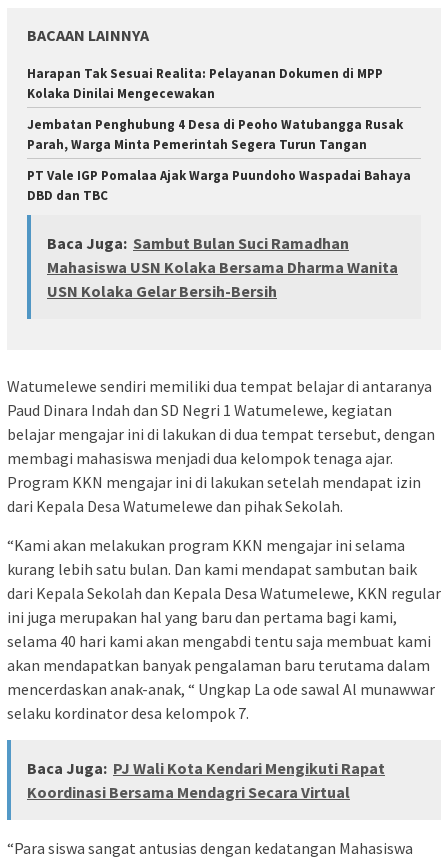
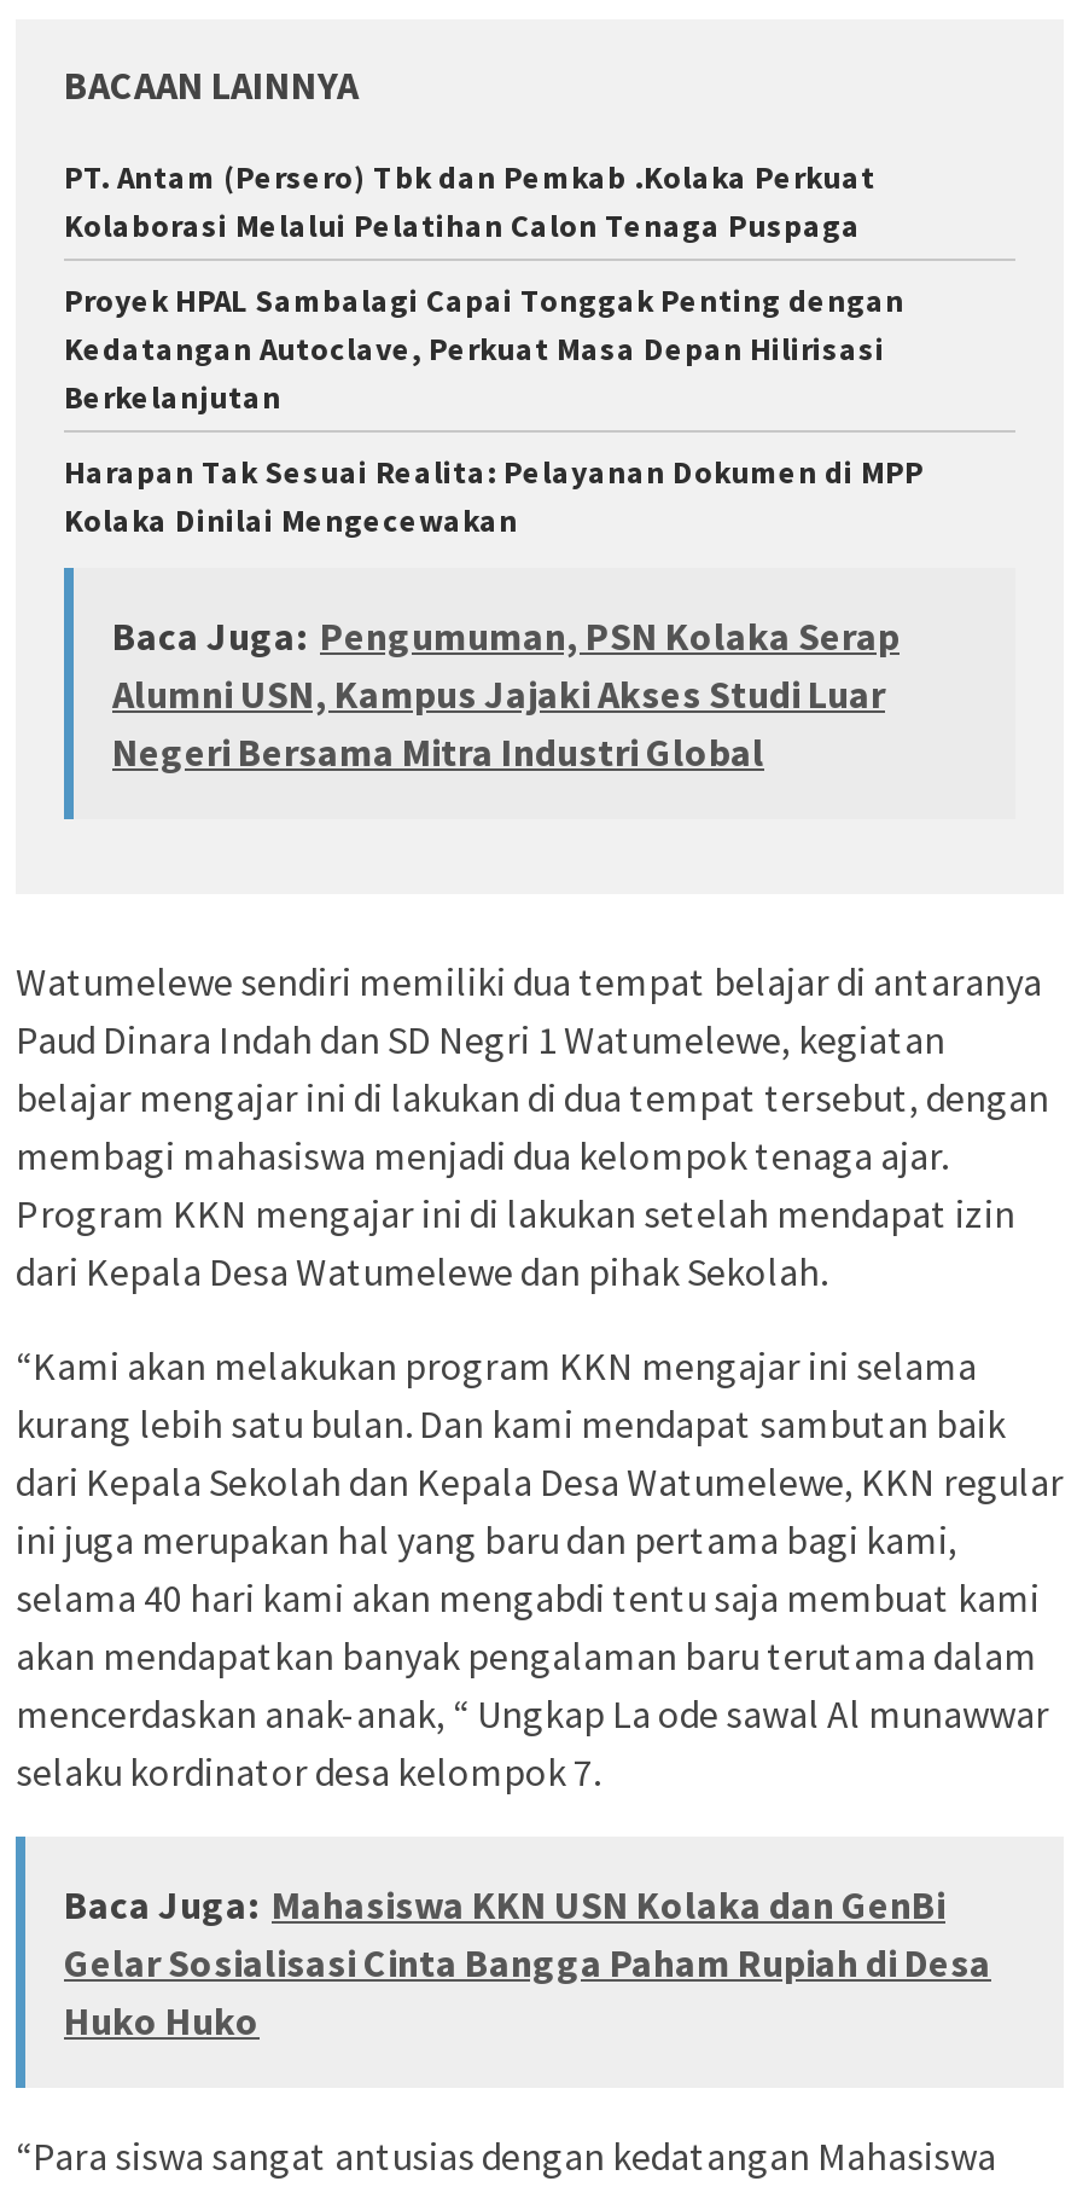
+ PT. Antam (Persero) Tbk dan Pemkab .Kolaka Perkuat
+ Kolaborasi Melalui Pelatihan Calon Tenaga Puspaga
+ Proyek HPAL Sambalagi Capai Tonggak Penting dengan
+ Kedatangan Autoclave, Perkuat Masa Depan Hilirisasi
+ Berkelanjutan

moved down: Harapan Tak Sesuai Realita: Pelayanan Dokumen di MPP | Kolaka Dinilai Mengecewakan

- Jembatan Penghubung 4 Desa di Peoho Watubangga Rusak
- Parah, Warga Minta Pemerintah Segera Turun Tangan
- PT Vale IGP Pomalaa Ajak Warga Puundoho Waspadai Bahaya
- DBD dan TBC
- Baca Juga: Sambut Bulan Suci Ramadhan
- Mahasiswa USN Kolaka Bersama Dharma Wanita
- USN Kolaka Gelar Bersih-Bersih
+ Baca Juga: Pengumuman, PSN Kolaka Serap
+ Alumni USN, Kampus Jajaki Akses Studi Luar
+ Negeri Bersama Mitra Industri Global

- Baca Juga: PJ Wali Kota Kendari Mengikuti Rapat
- Koordinasi Bersama Mendagri Secara Virtual
+ Baca Juga: Mahasiswa KKN USN Kolaka dan GenBi
+ Gelar Sosialisasi Cinta Bangga Paham Rupiah di Desa
+ Huko Huko
